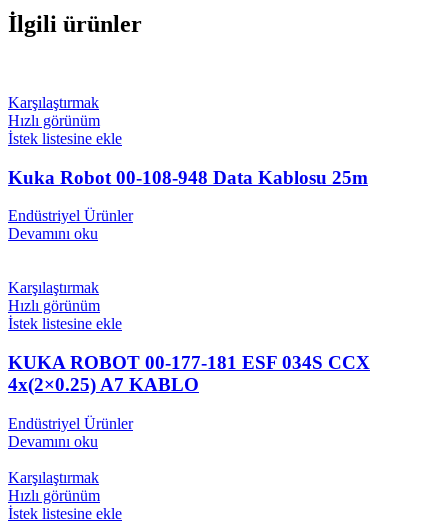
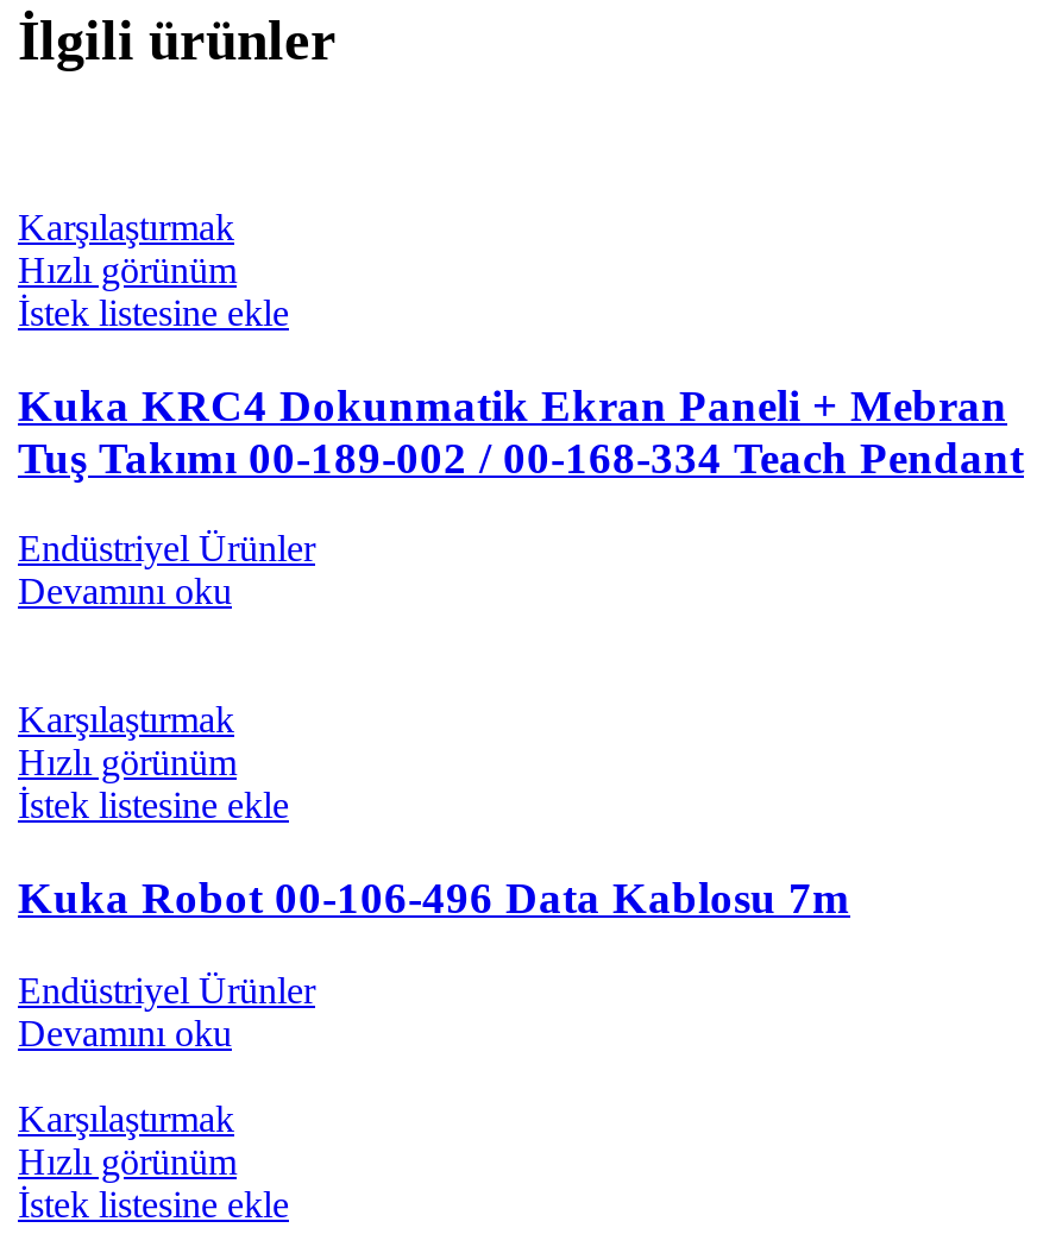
- Kuka Robot 00-108-948 Data Kablosu 25m
+ Kuka KRC4 Dokunmatik Ekran Paneli + Mebran
+ Tuş Takımı 00-189-002 / 00-168-334 Teach Pendant

moved down: Endüstriyel Ürünler | Devamını oku | Karşılaştırmak | Hızlı görünüm | İstek listesine ekle

- KUKA ROBOT 00-177-181 ESF 034S CCX
- 4x(2×0.25) A7 KABLO
+ Kuka Robot 00-106-496 Data Kablosu 7m
